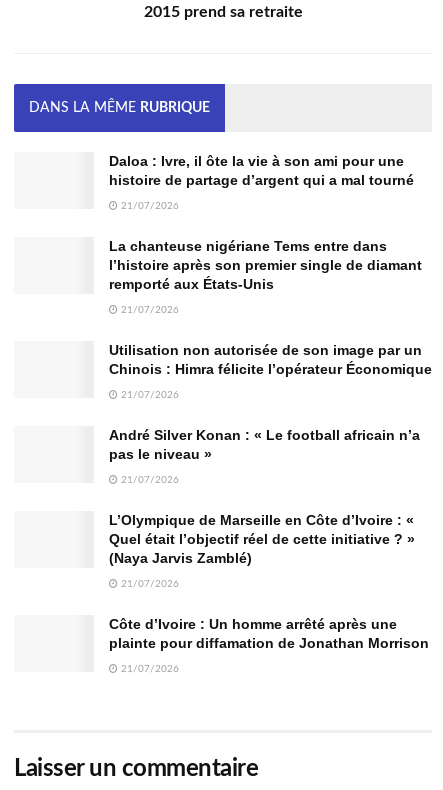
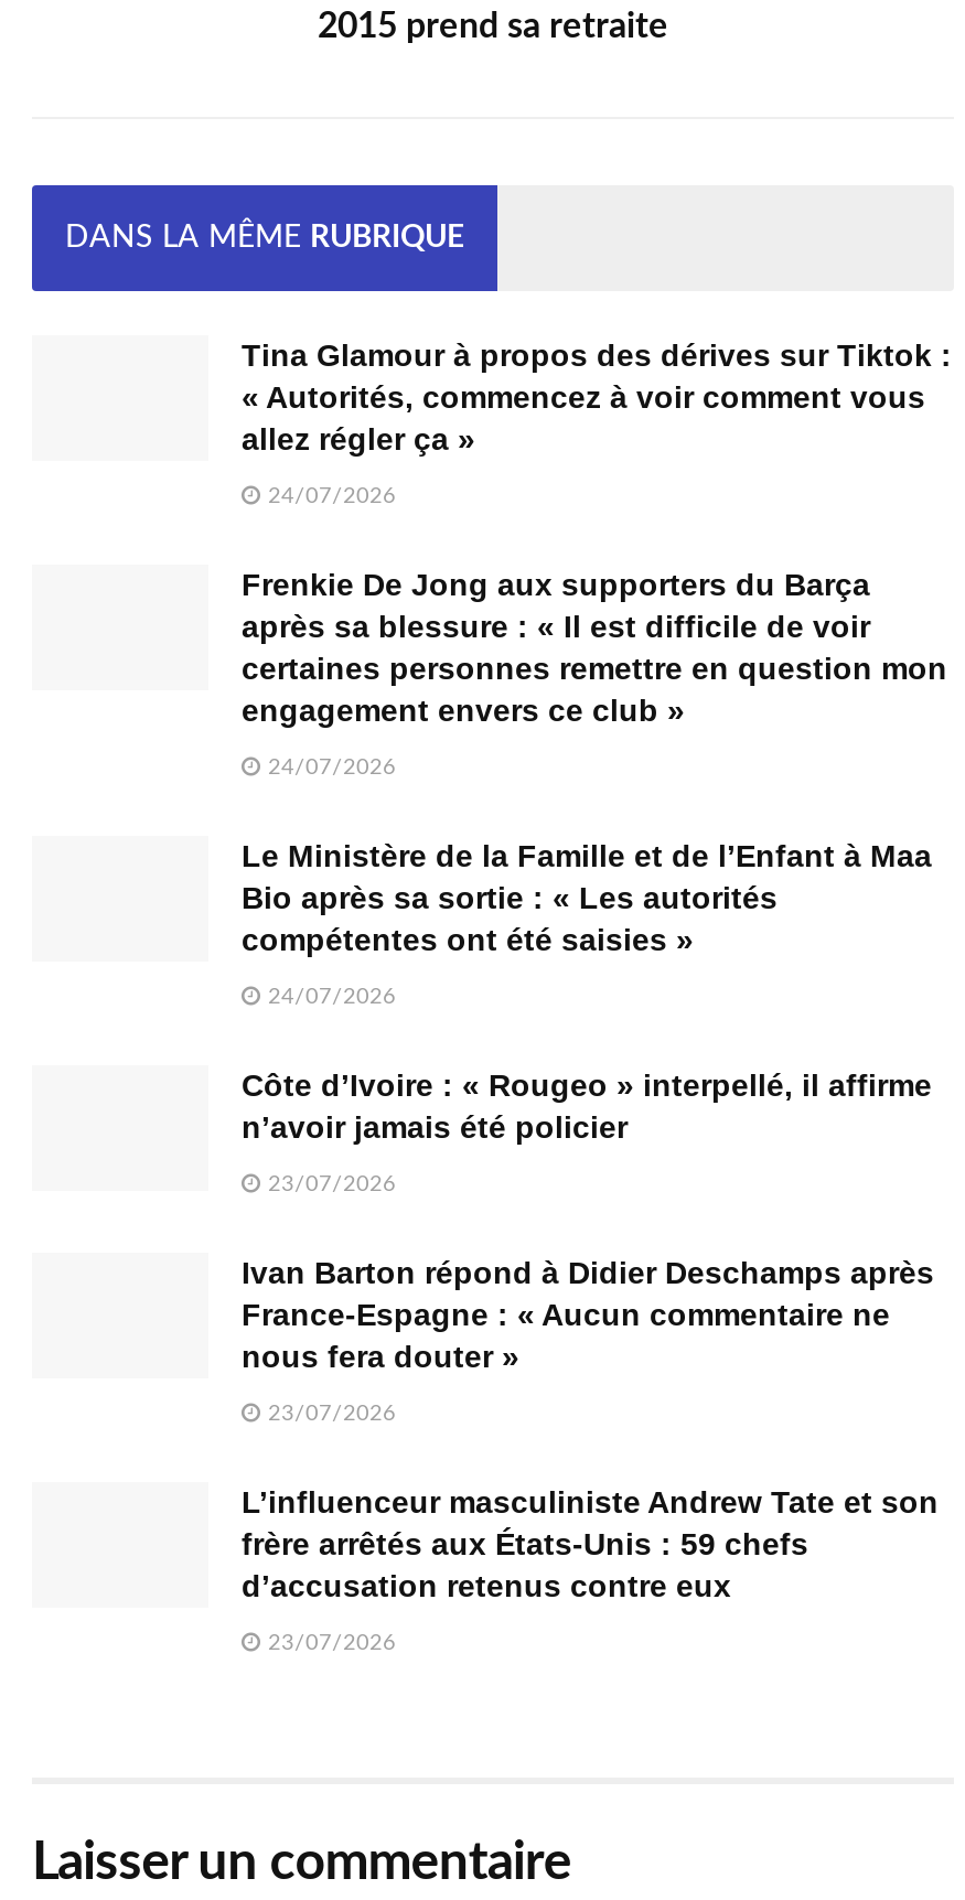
- Daloa : Ivre, il ôte la vie à son ami pour une
- histoire de partage d’argent qui a mal tourné
+ Tina Glamour à propos des dérives sur Tiktok :
+ « Autorités, commencez à voir comment vous
+ allez régler ça »

- 21/07/2026
+ 24/07/2026

- La chanteuse nigériane Tems entre dans
- l’histoire après son premier single de diamant
- remporté aux États-Unis
+ Frenkie De Jong aux supporters du Barça
+ après sa blessure : « Il est difficile de voir
+ certaines personnes remettre en question mon
+ engagement envers ce club »

- 21/07/2026
+ 24/07/2026

- Utilisation non autorisée de son image par un
- Chinois : Himra félicite l’opérateur Économique
+ Le Ministère de la Famille et de l’Enfant à Maa
+ Bio après sa sortie : « Les autorités
+ compétentes ont été saisies »

- 21/07/2026
+ 24/07/2026

- André Silver Konan : « Le football africain n’a
- pas le niveau »
+ Côte d’Ivoire : « Rougeo » interpellé, il affirme
+ n’avoir jamais été policier

- 21/07/2026
+ 23/07/2026

- L’Olympique de Marseille en Côte d’Ivoire : «
- Quel était l’objectif réel de cette initiative ? »
- (Naya Jarvis Zamblé)
+ Ivan Barton répond à Didier Deschamps après
+ France-Espagne : « Aucun commentaire ne
+ nous fera douter »

- 21/07/2026
+ 23/07/2026

- Côte d’Ivoire : Un homme arrêté après une
- plainte pour diffamation de Jonathan Morrison
+ L’influenceur masculiniste Andrew Tate et son
+ frère arrêtés aux États-Unis : 59 chefs
+ d’accusation retenus contre eux

- 21/07/2026
+ 23/07/2026
